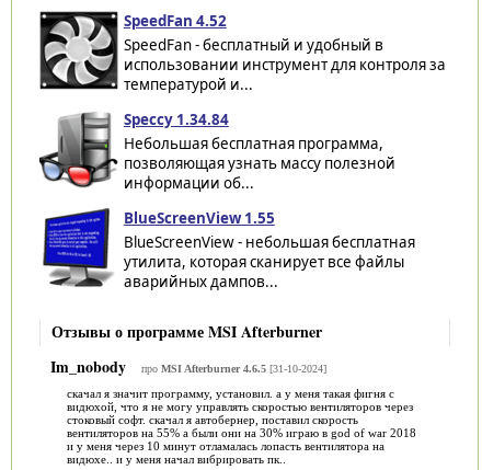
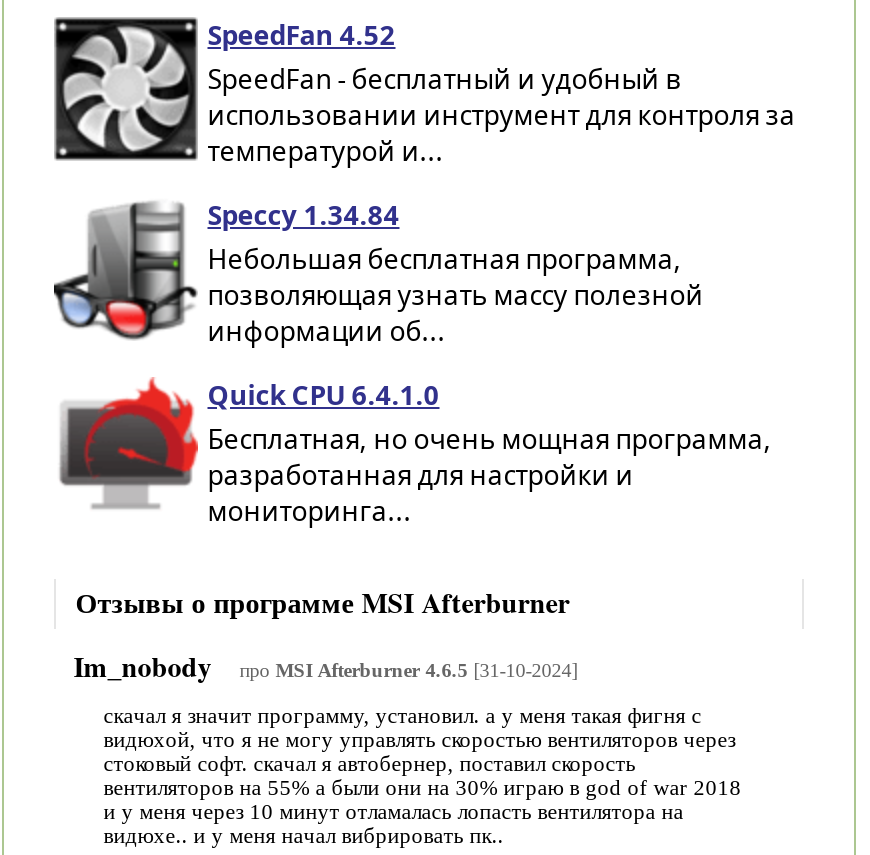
- [image]
- BlueScreenView 1.55
- BlueScreenView - небольшая бесплатная
- утилита, которая сканирует все файлы
- аварийных дампов...
+ [image]
+ Quick CPU 6.4.1.0
+ Бесплатная, но очень мощная программа,
+ разработанная для настройки и
+ мониторинга...
